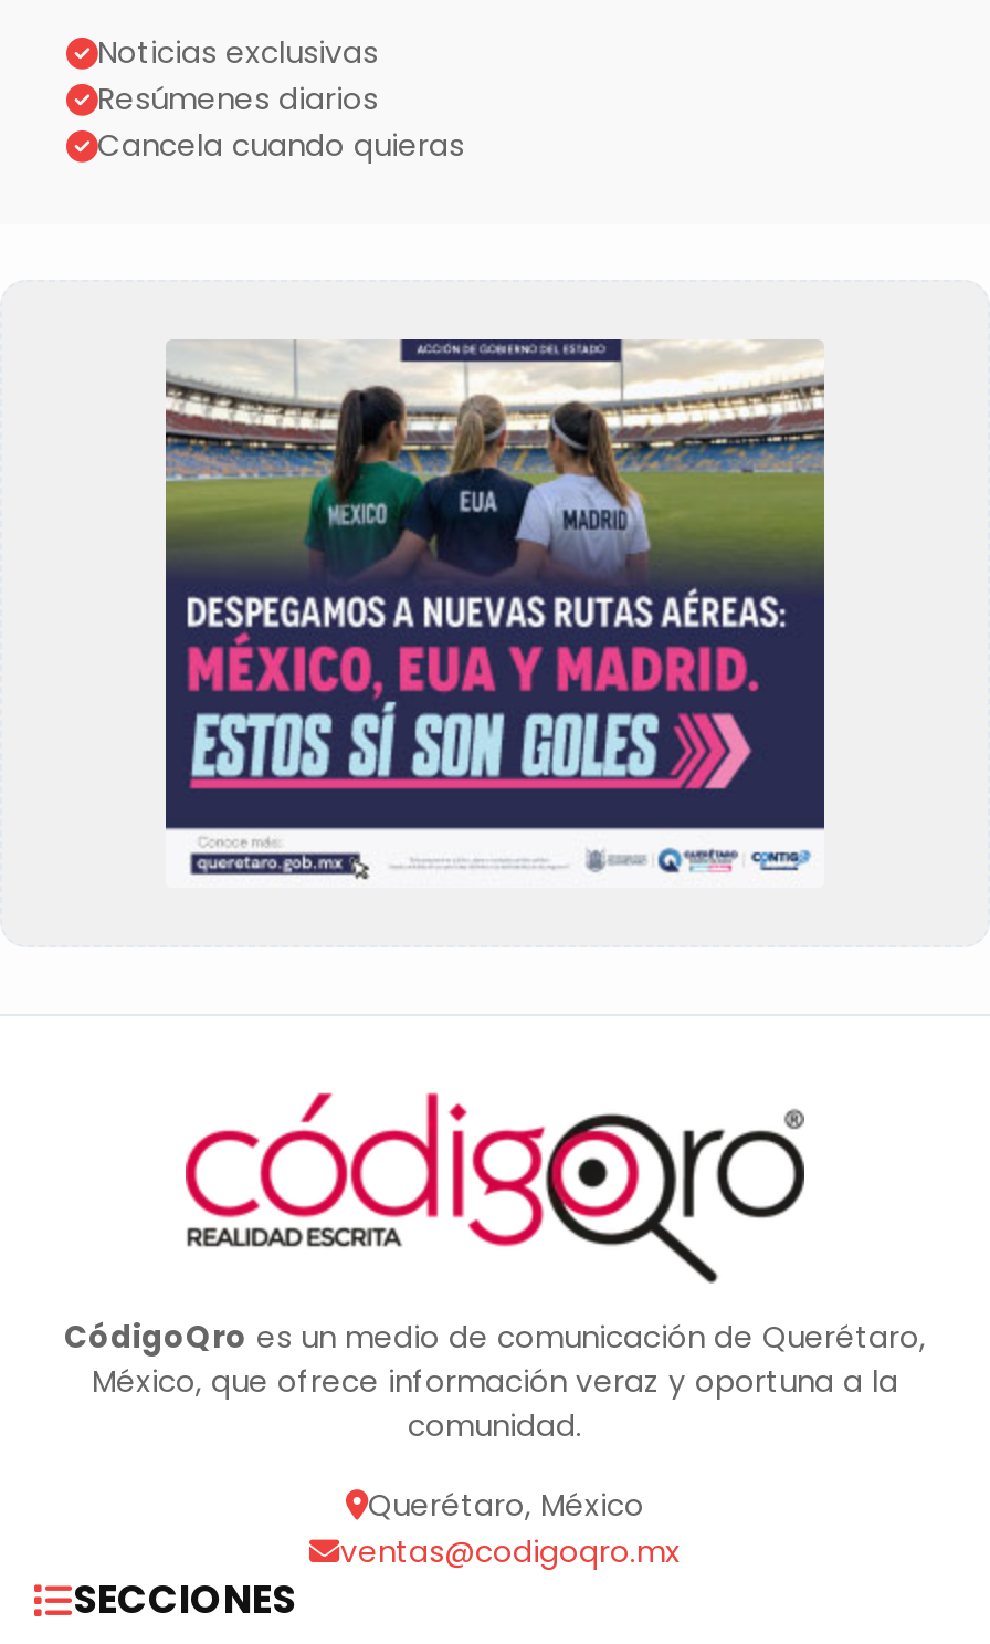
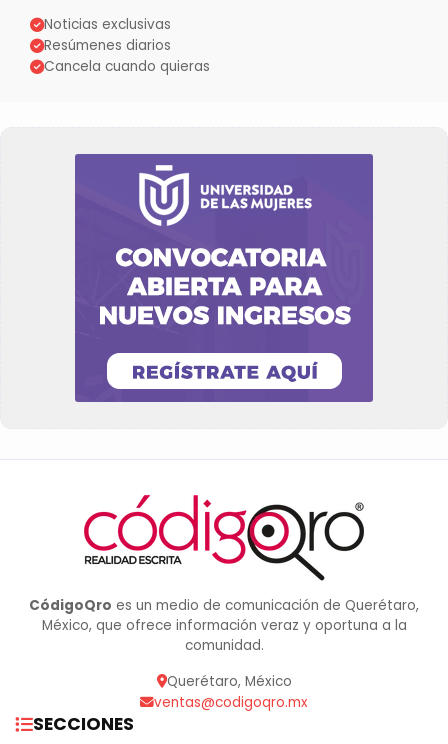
- [image]
+ [image]
